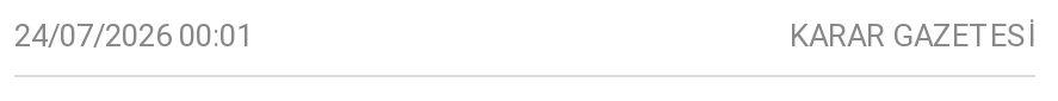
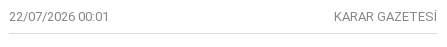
- 24/07/2026 00:01
+ 22/07/2026 00:01
